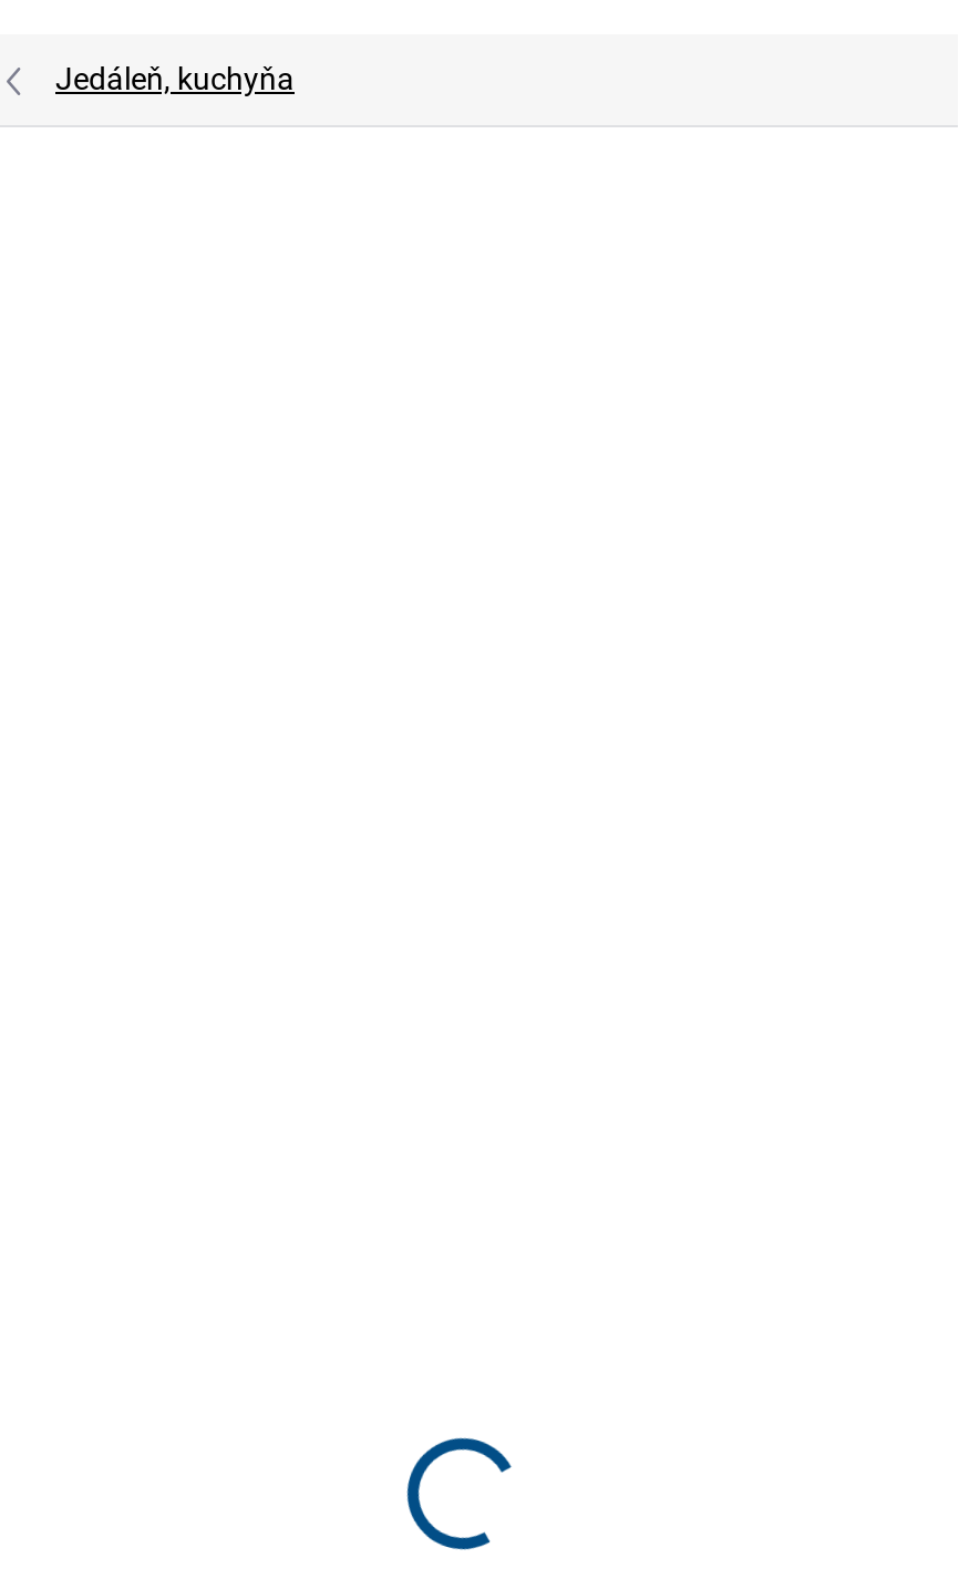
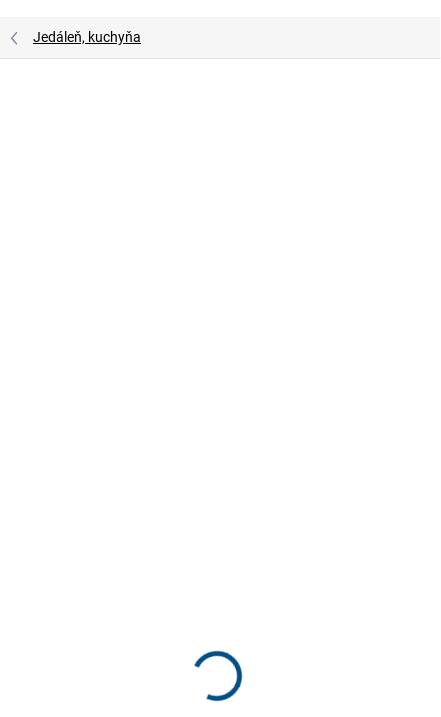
- [image]
+ [image]
